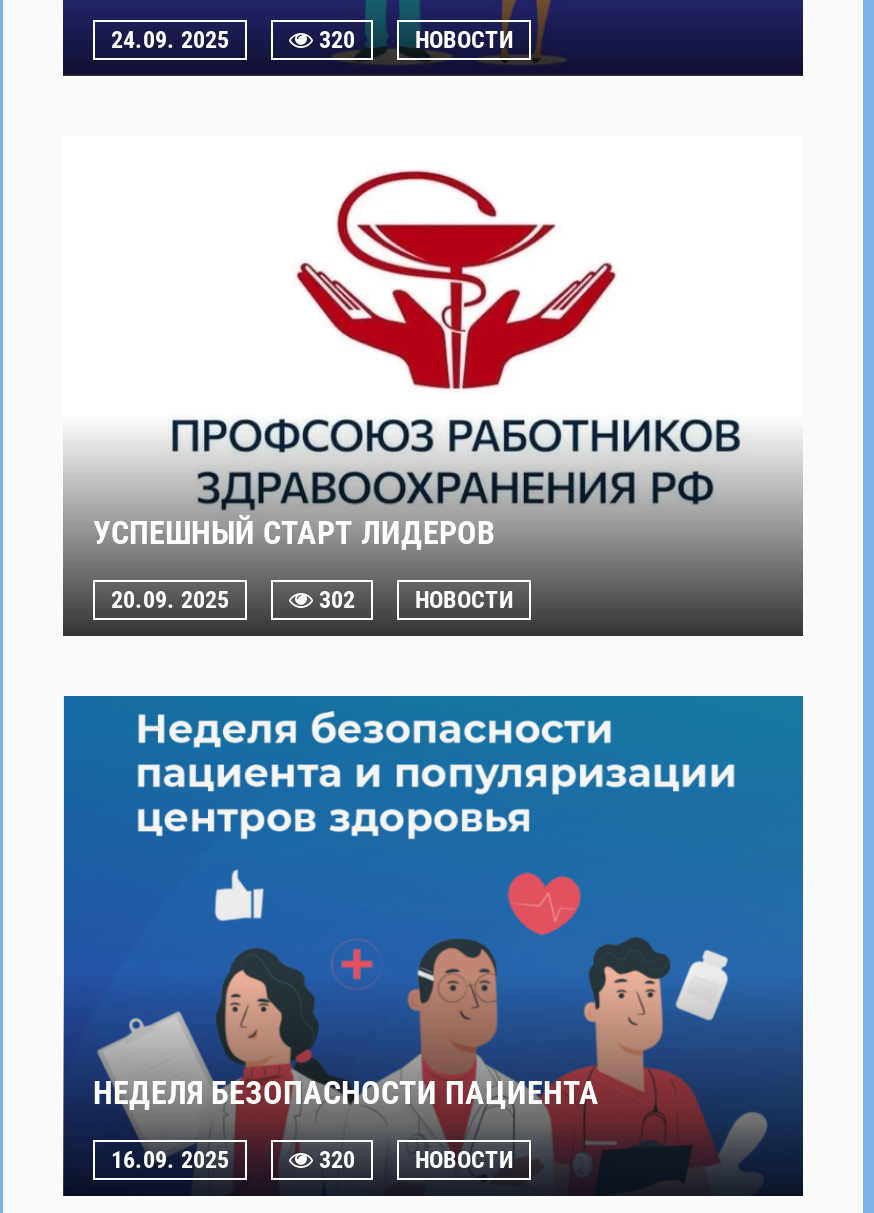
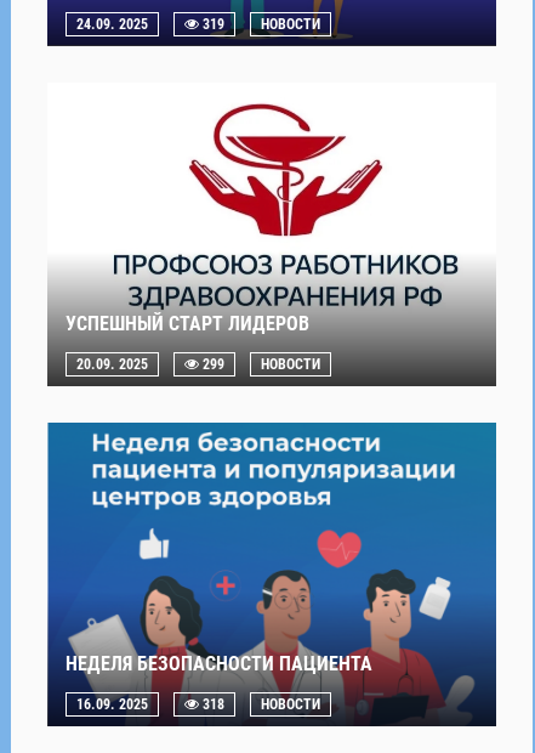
- 320
+ 319

- 302
+ 299

- 320
+ 318
